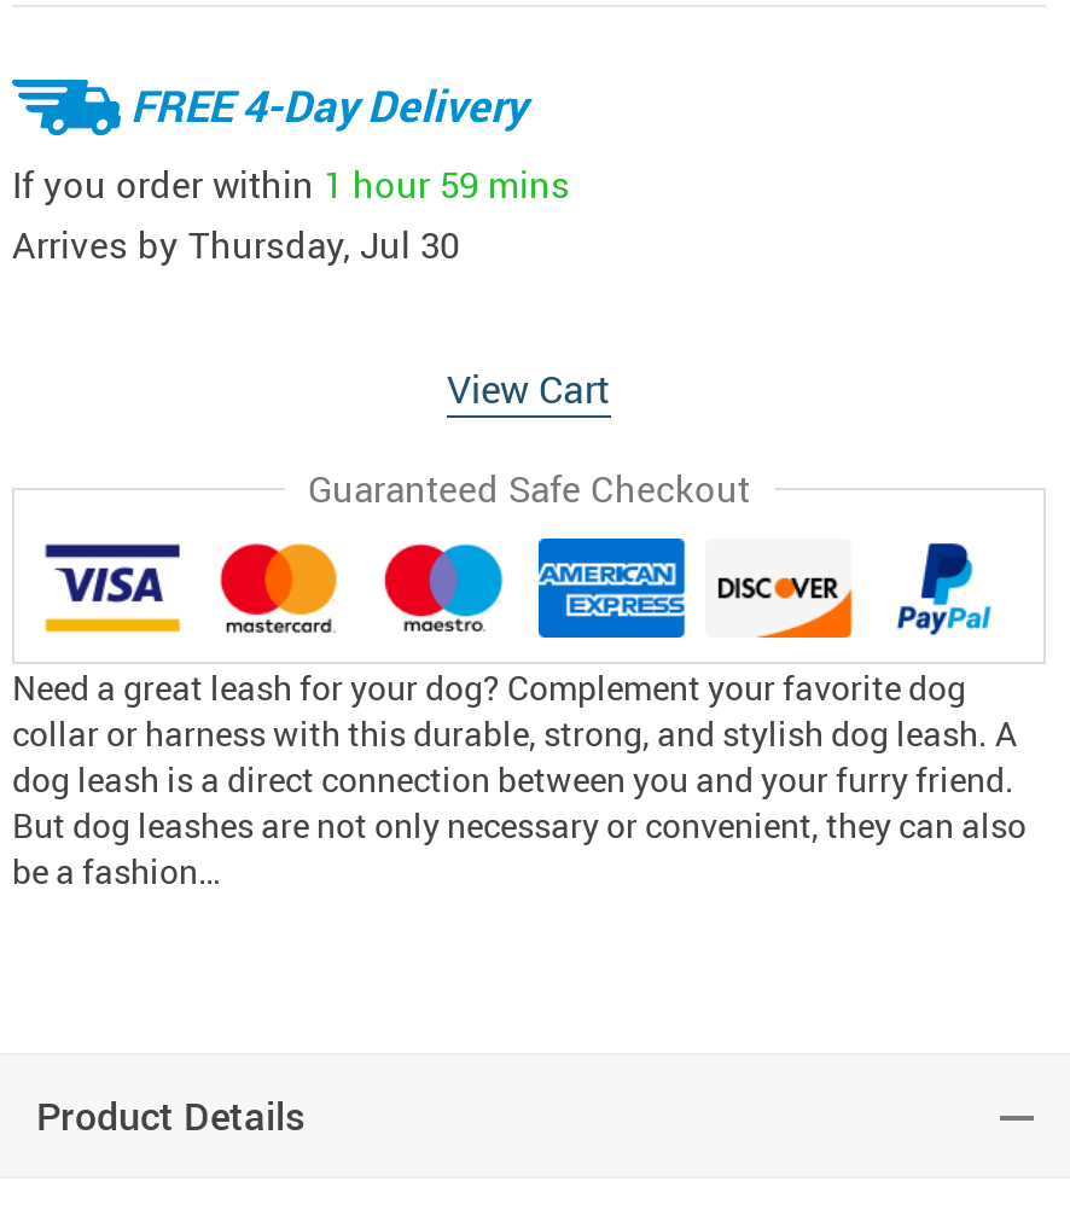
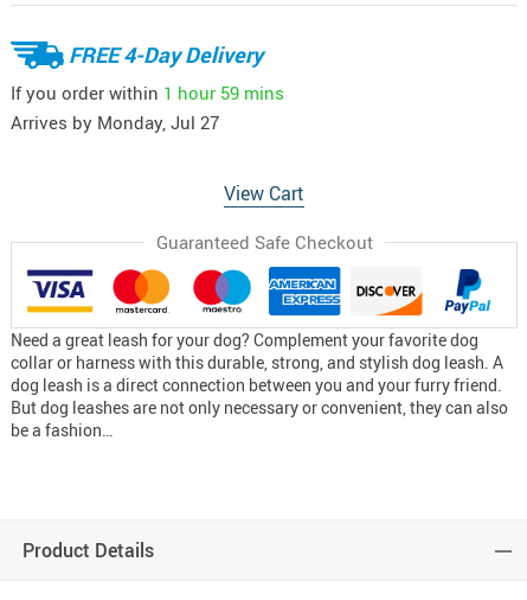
- Arrives by Thursday, Jul 30
+ Arrives by Monday, Jul 27
